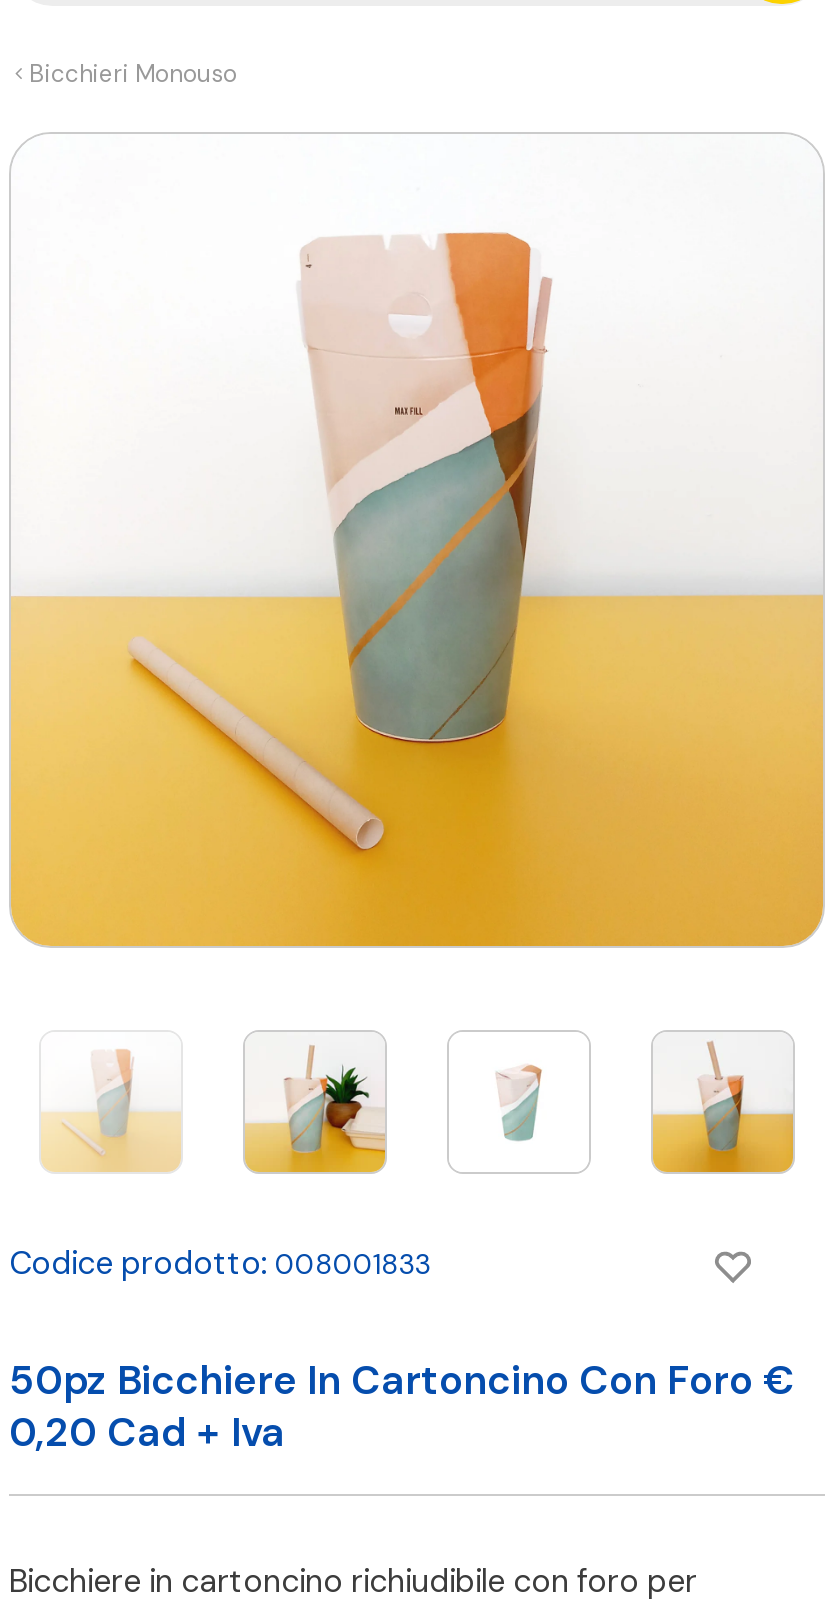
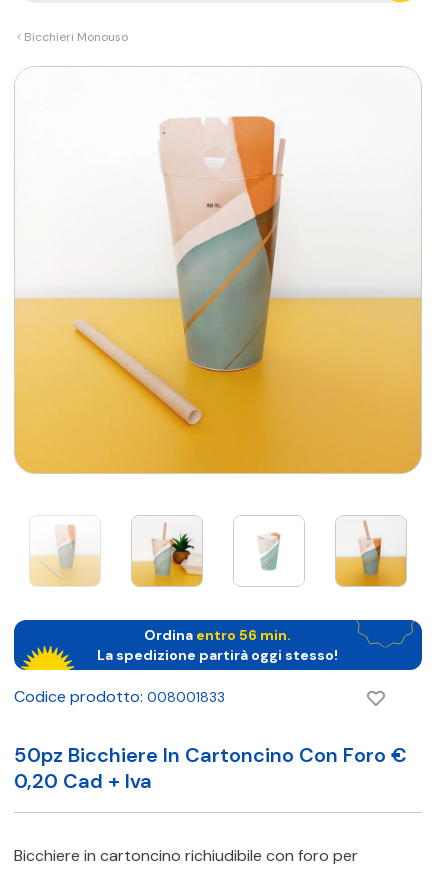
+ [image]
+ Ordina entro 56 min.
+ La spedizione partirà oggi stesso!

+ [image]
